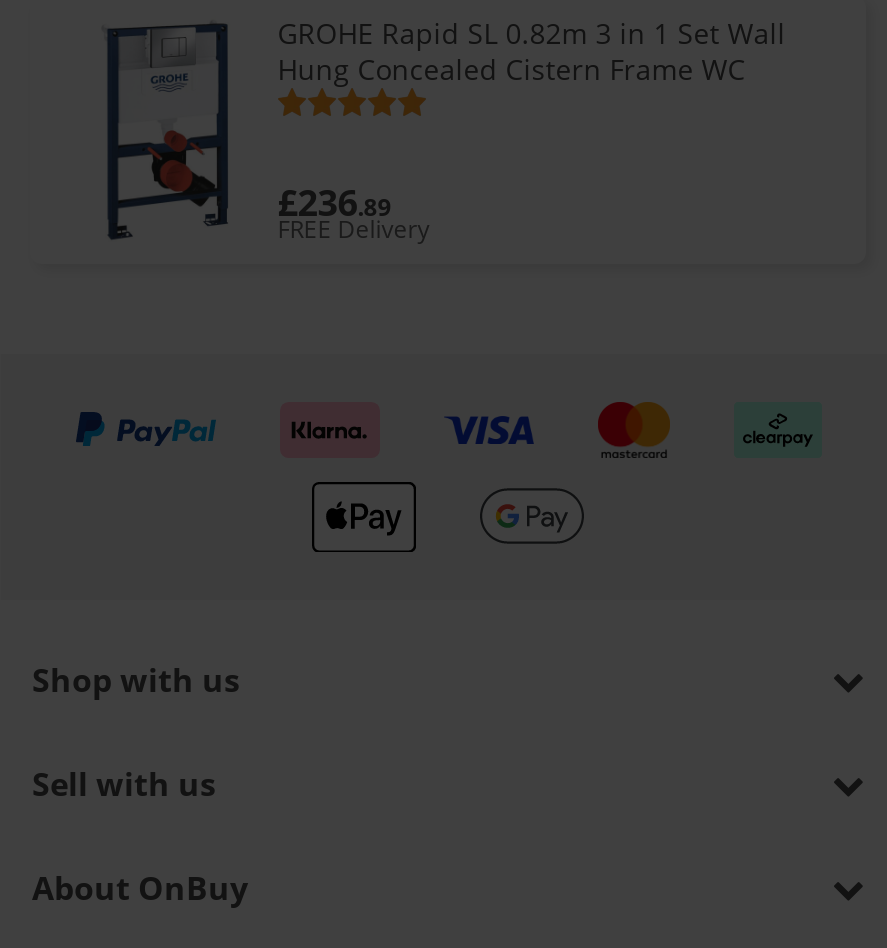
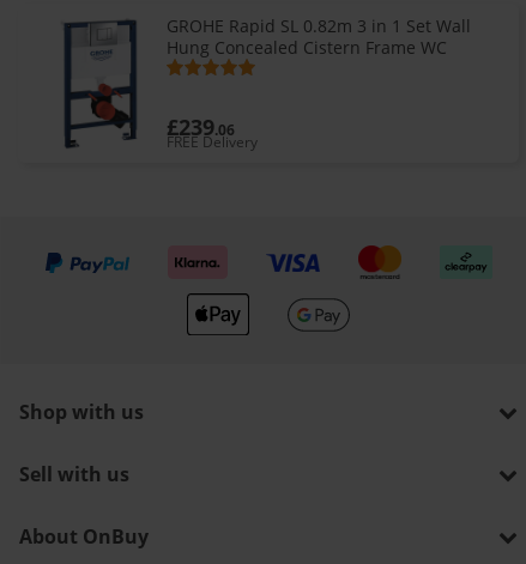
- £236.89
+ £239.06
